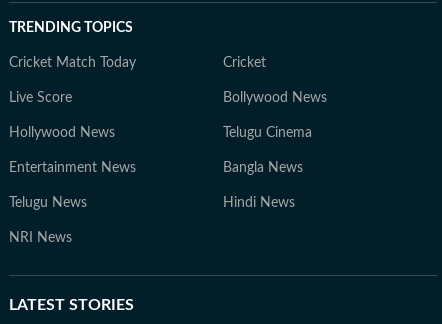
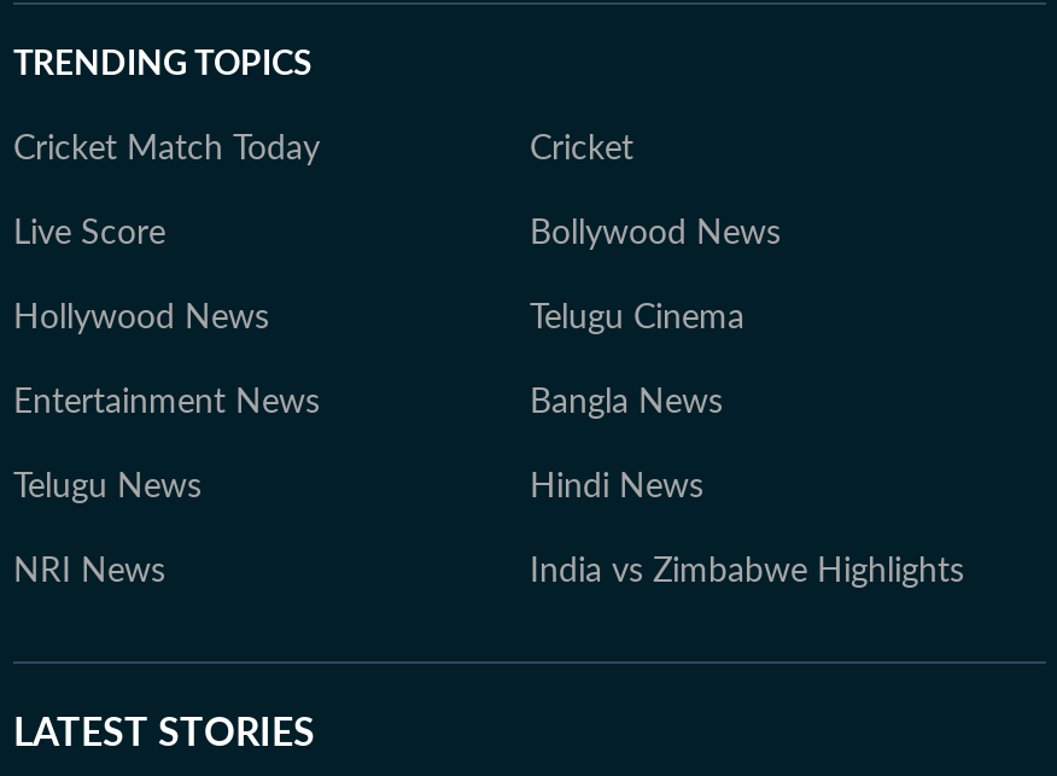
+ India vs Zimbabwe Highlights
